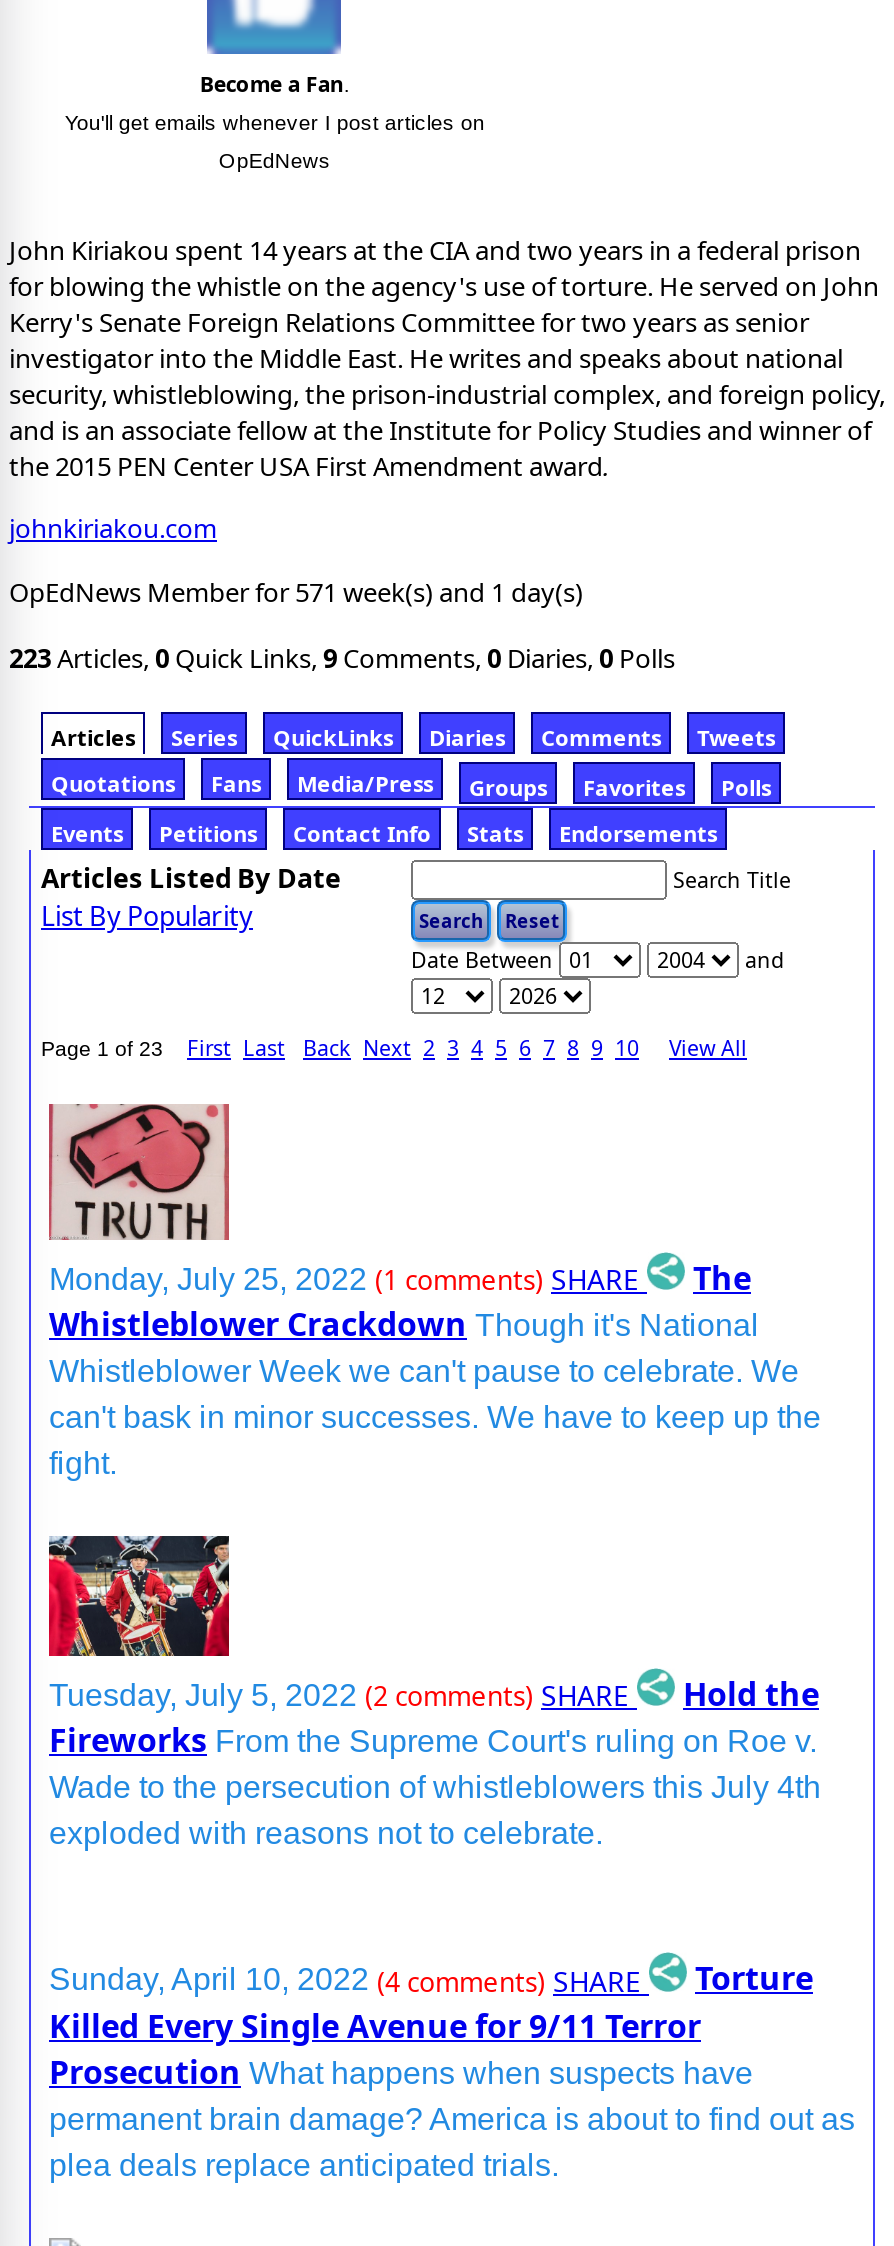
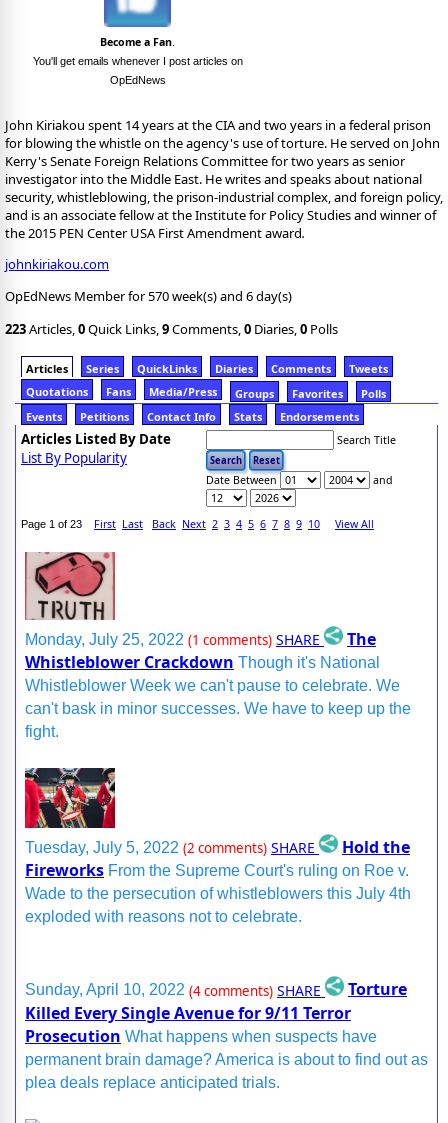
- OpEdNews Member for 571 week(s) and 1 day(s)
+ OpEdNews Member for 570 week(s) and 6 day(s)
